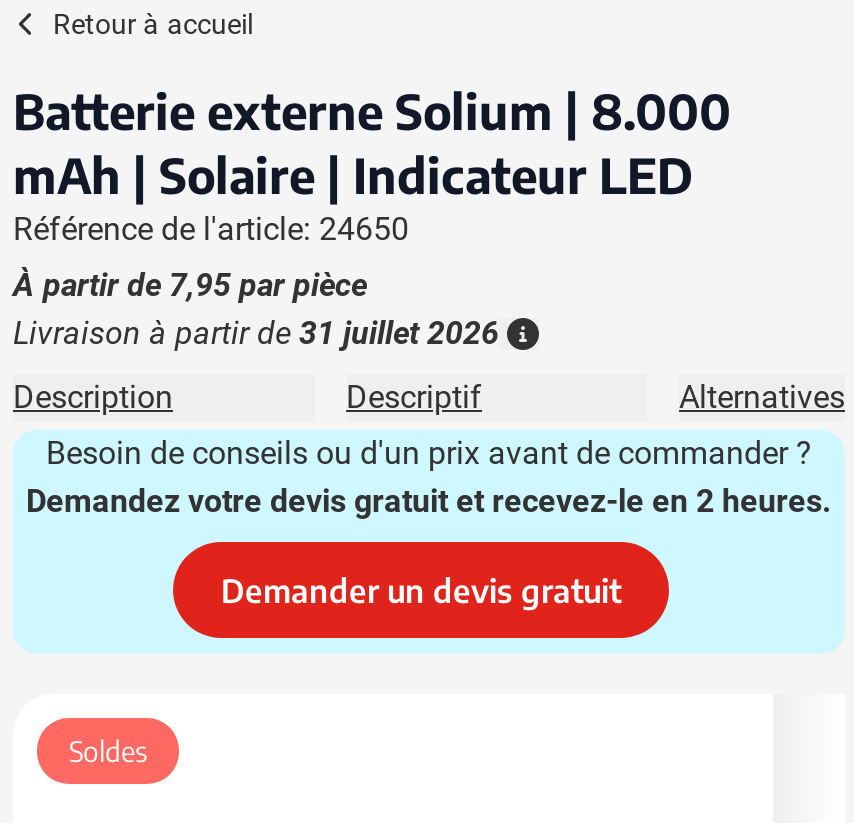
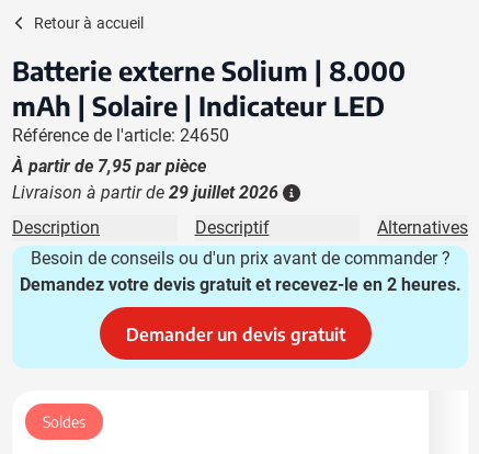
- Livraison à partir de 31 juillet 2026
+ Livraison à partir de 29 juillet 2026
